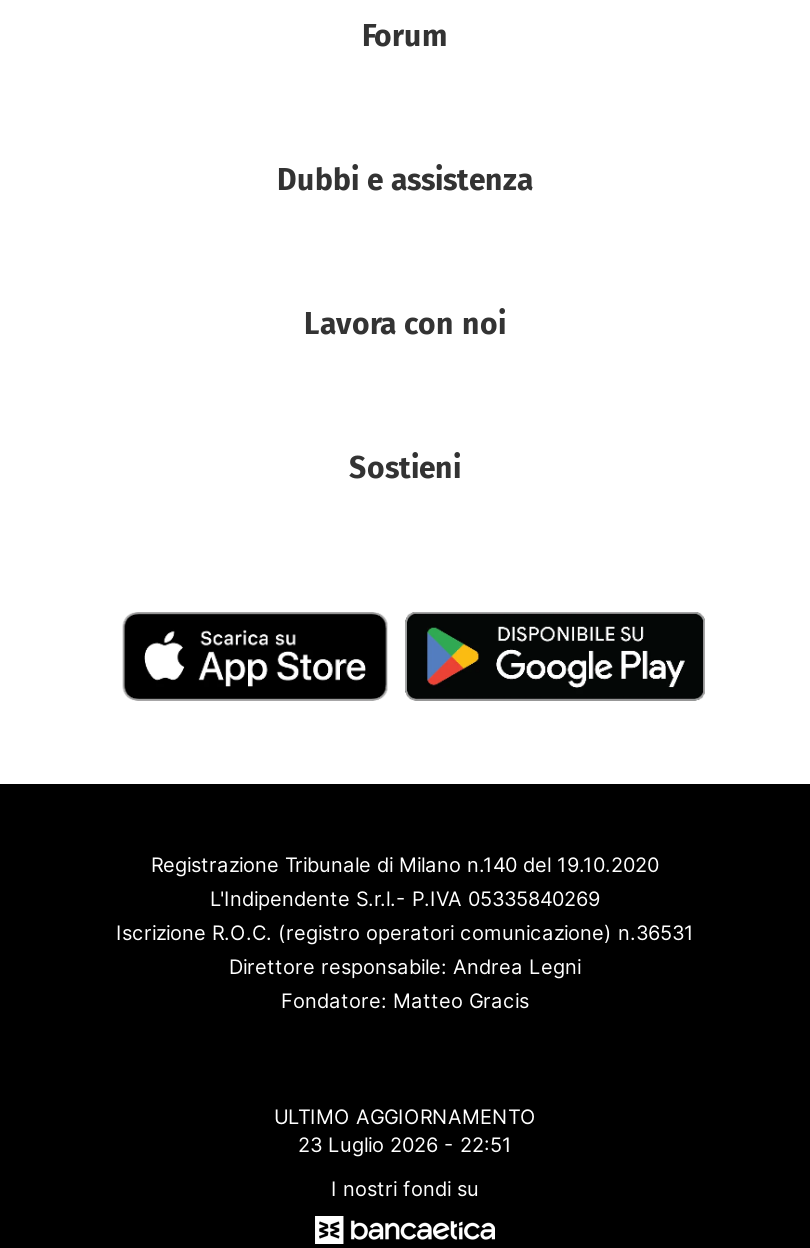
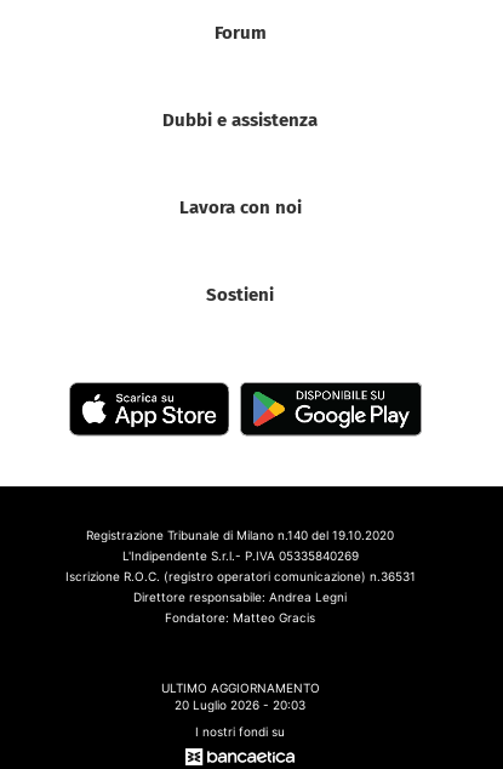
- 23 Luglio 2026 - 22:51
+ 20 Luglio 2026 - 20:03
